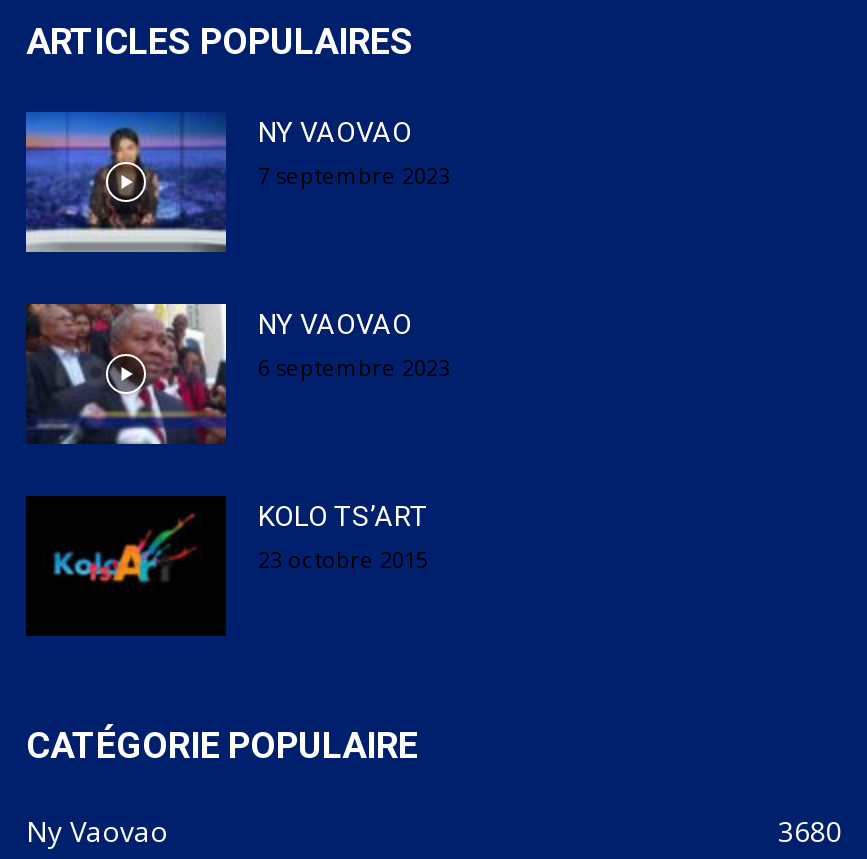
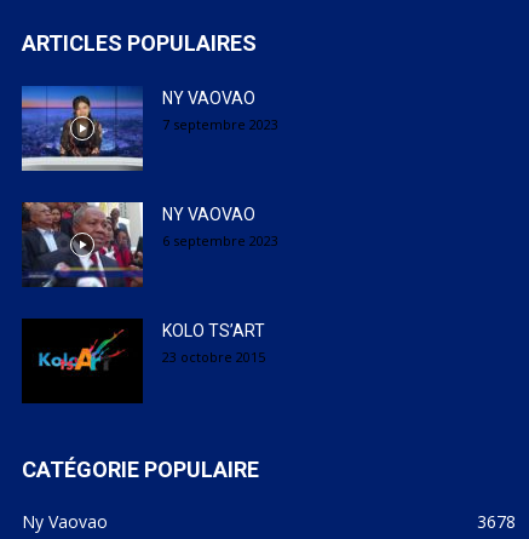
- 3680
+ 3678
